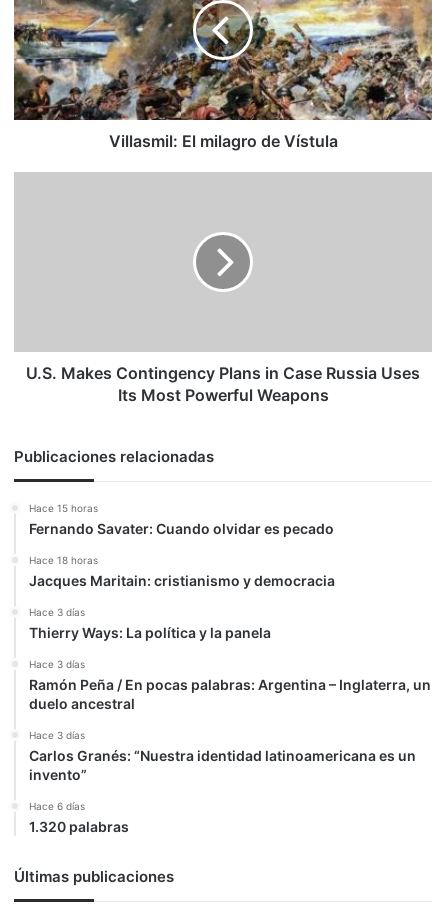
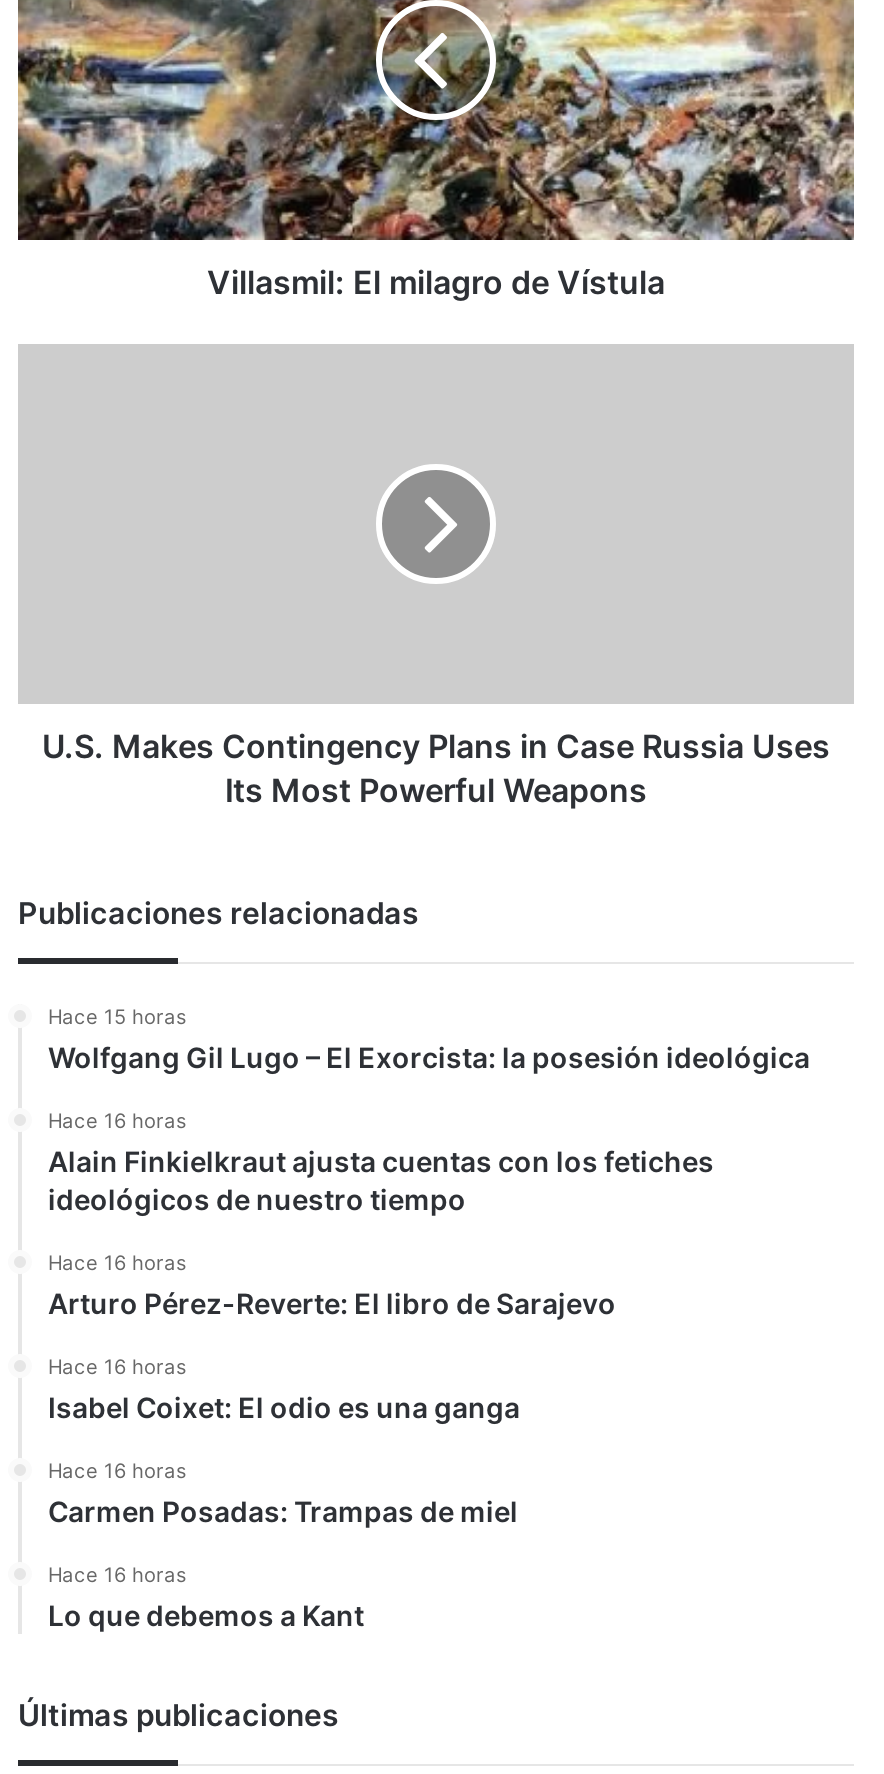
- Fernando Savater: Cuando olvidar es pecado
+ Wolfgang Gil Lugo – El Exorcista: la posesión ideológica

- Hace 18 horas
- Jacques Maritain: cristianismo y democracia
+ Hace 16 horas
+ Alain Finkielkraut ajusta cuentas con los fetiches
+ ideológicos de nuestro tiempo

- Hace 3 días
- Thierry Ways: La política y la panela
+ Hace 16 horas
+ Arturo Pérez-Reverte: El libro de Sarajevo

- Hace 3 días
- Ramón Peña / En pocas palabras: Argentina – Inglaterra, un
- duelo ancestral
+ Hace 16 horas
+ Isabel Coixet: El odio es una ganga

- Hace 3 días
- Carlos Granés: “Nuestra identidad latinoamericana es un
- invento”
+ Hace 16 horas
+ Carmen Posadas: Trampas de miel

- Hace 6 días
- 1.320 palabras
+ Hace 16 horas
+ Lo que debemos a Kant
